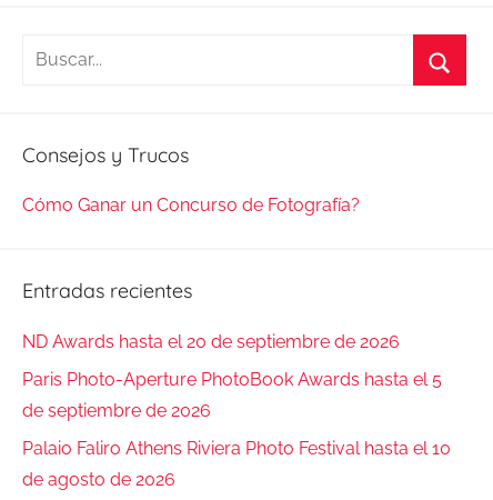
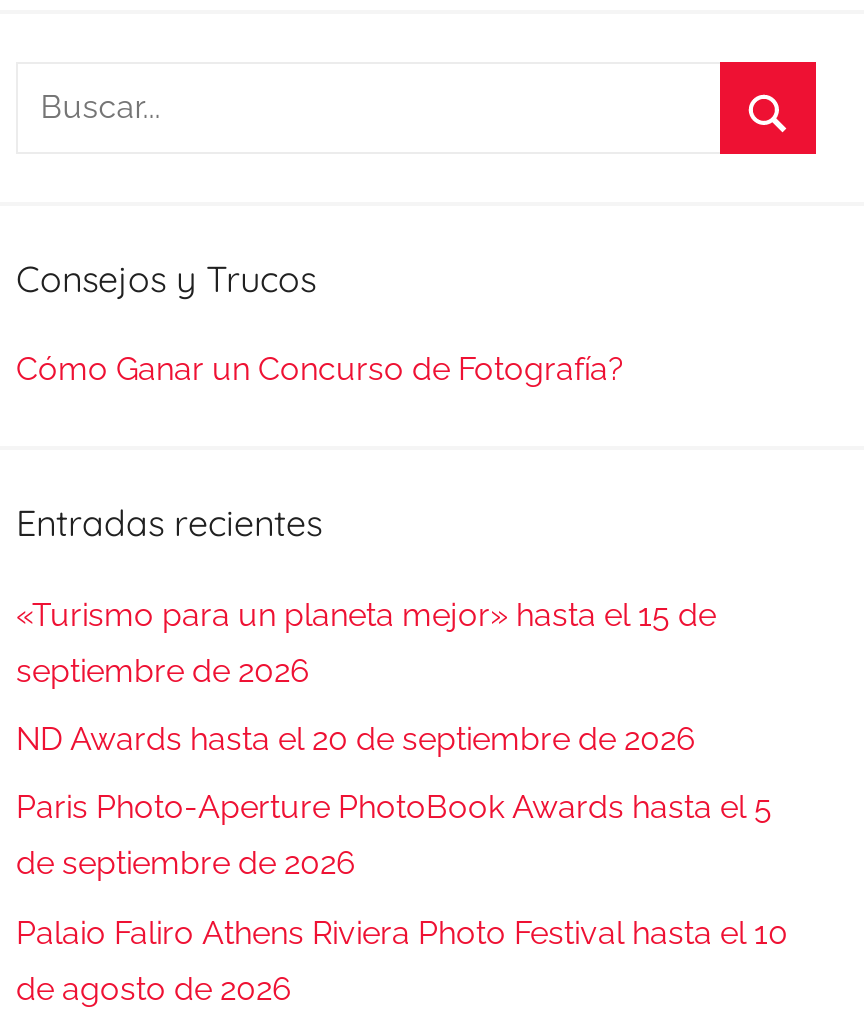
+ «Turismo para un planeta mejor» hasta el 15 de
+ septiembre de 2026
